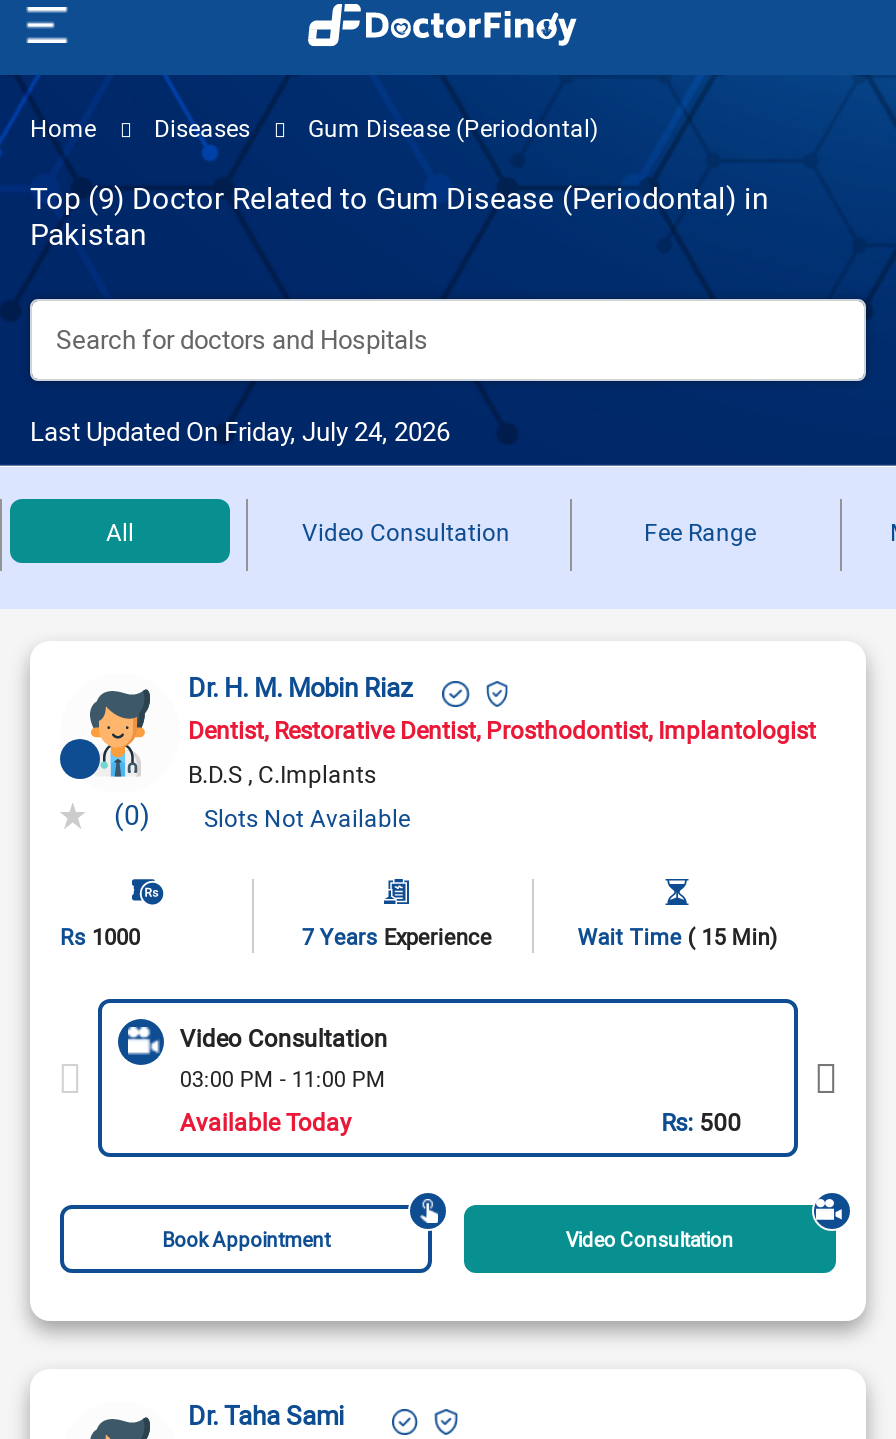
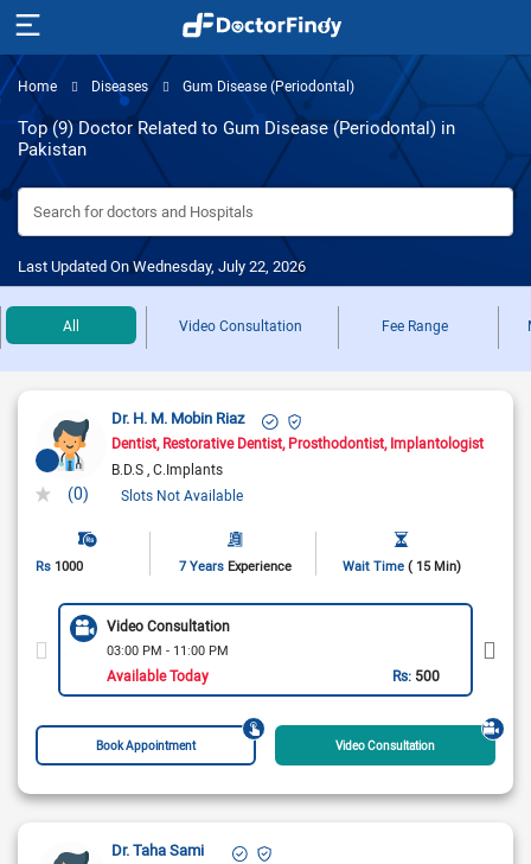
- Last Updated On Friday, July 24, 2026
+ Last Updated On Wednesday, July 22, 2026
